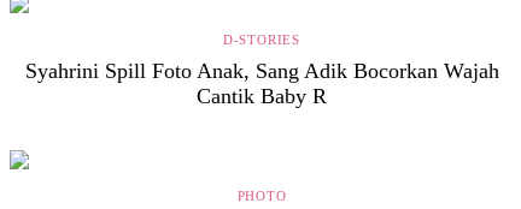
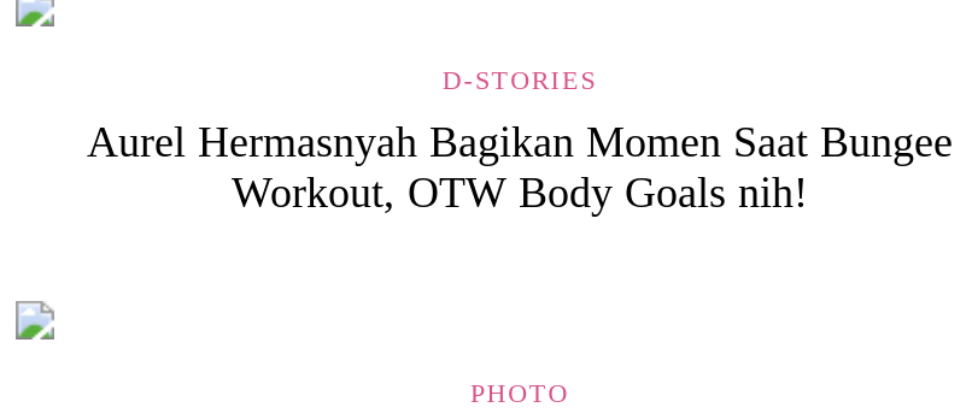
- Syahrini Spill Foto Anak, Sang Adik Bocorkan Wajah
- Cantik Baby R
+ Aurel Hermasnyah Bagikan Momen Saat Bungee
+ Workout, OTW Body Goals nih!
